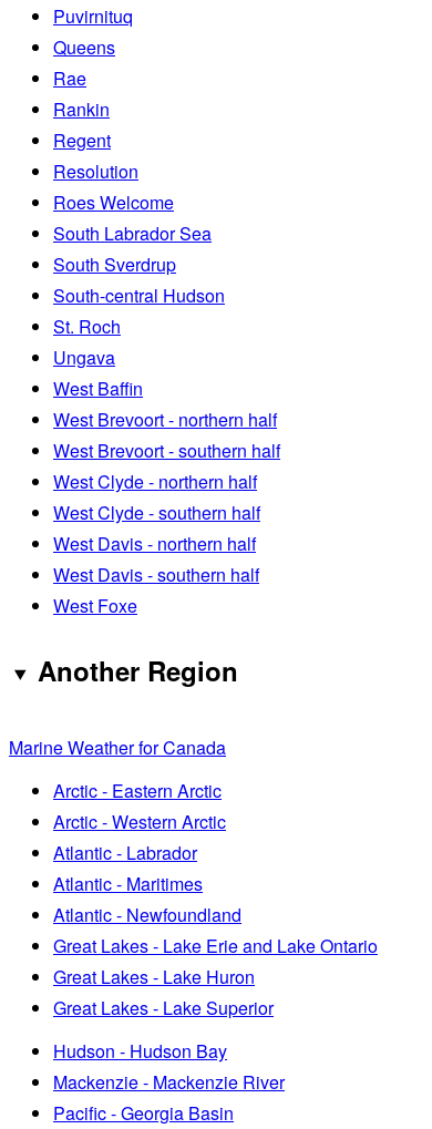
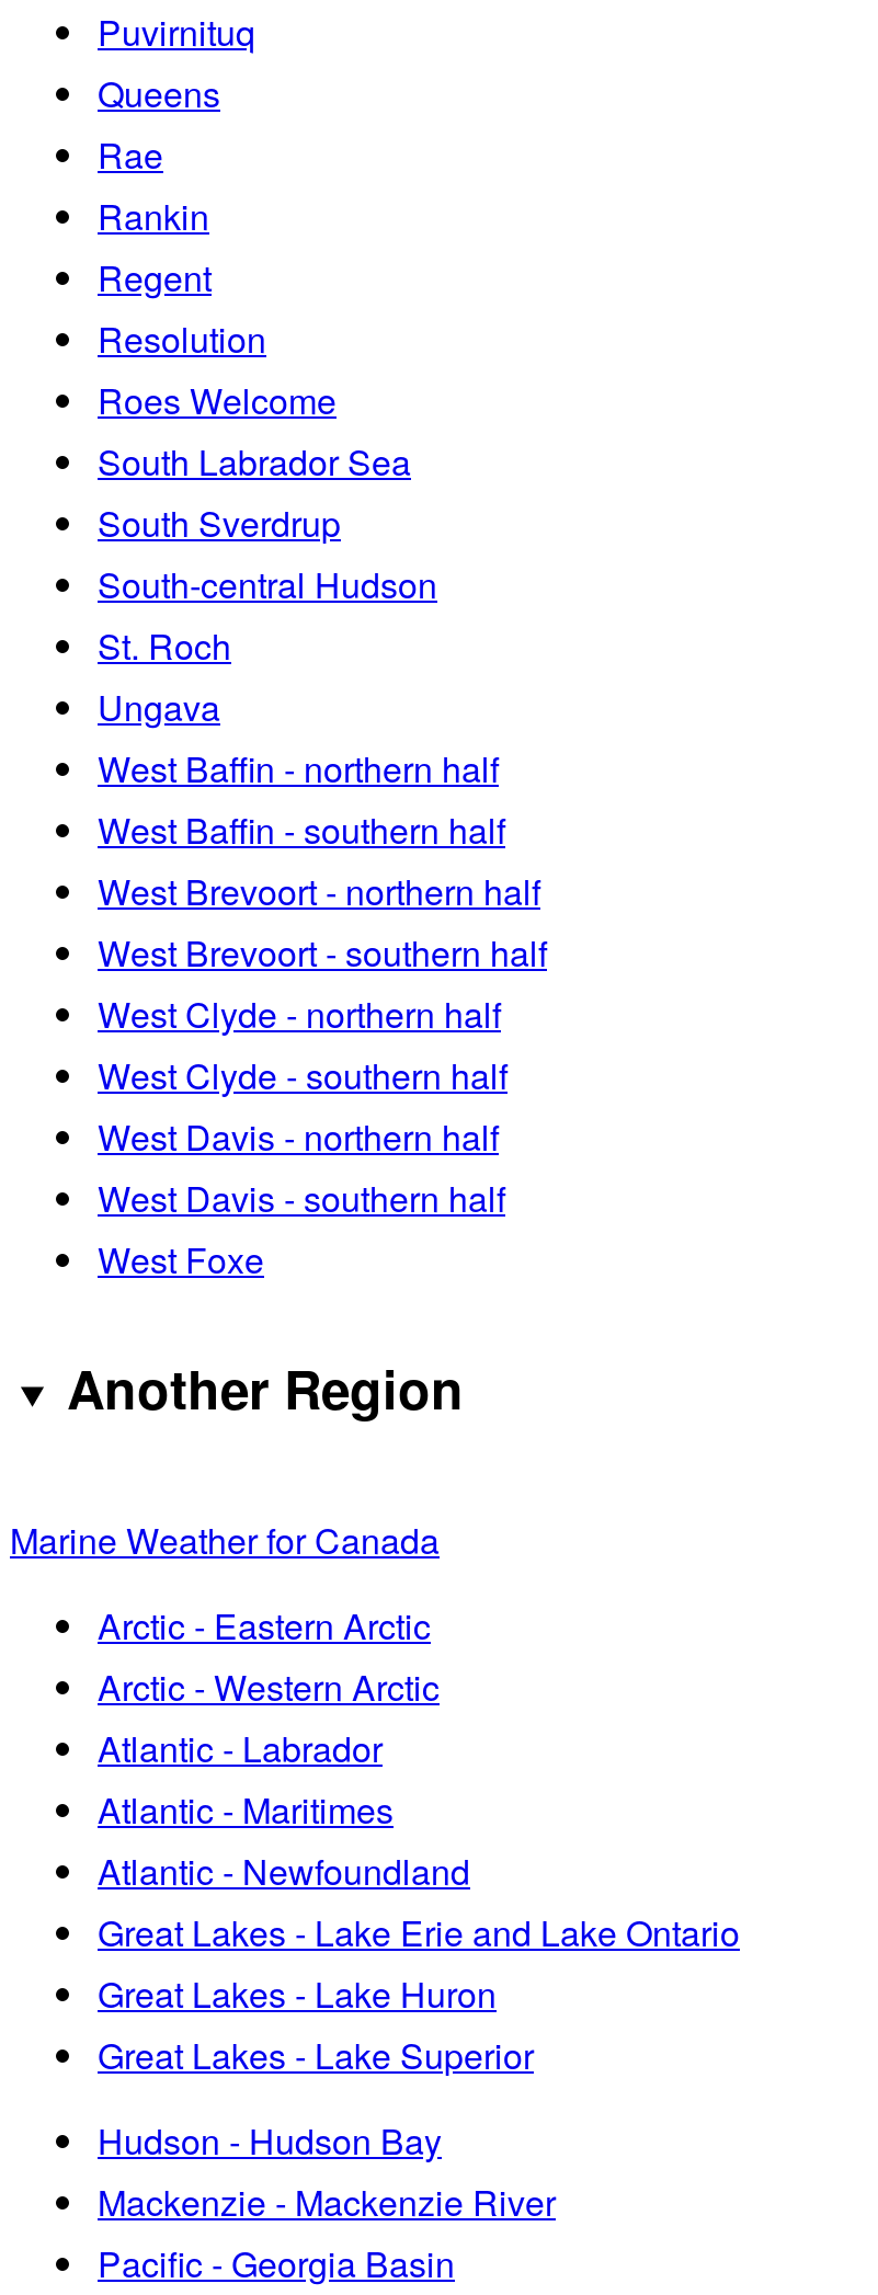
- West Baffin
+ West Baffin - northern half
+ West Baffin - southern half
